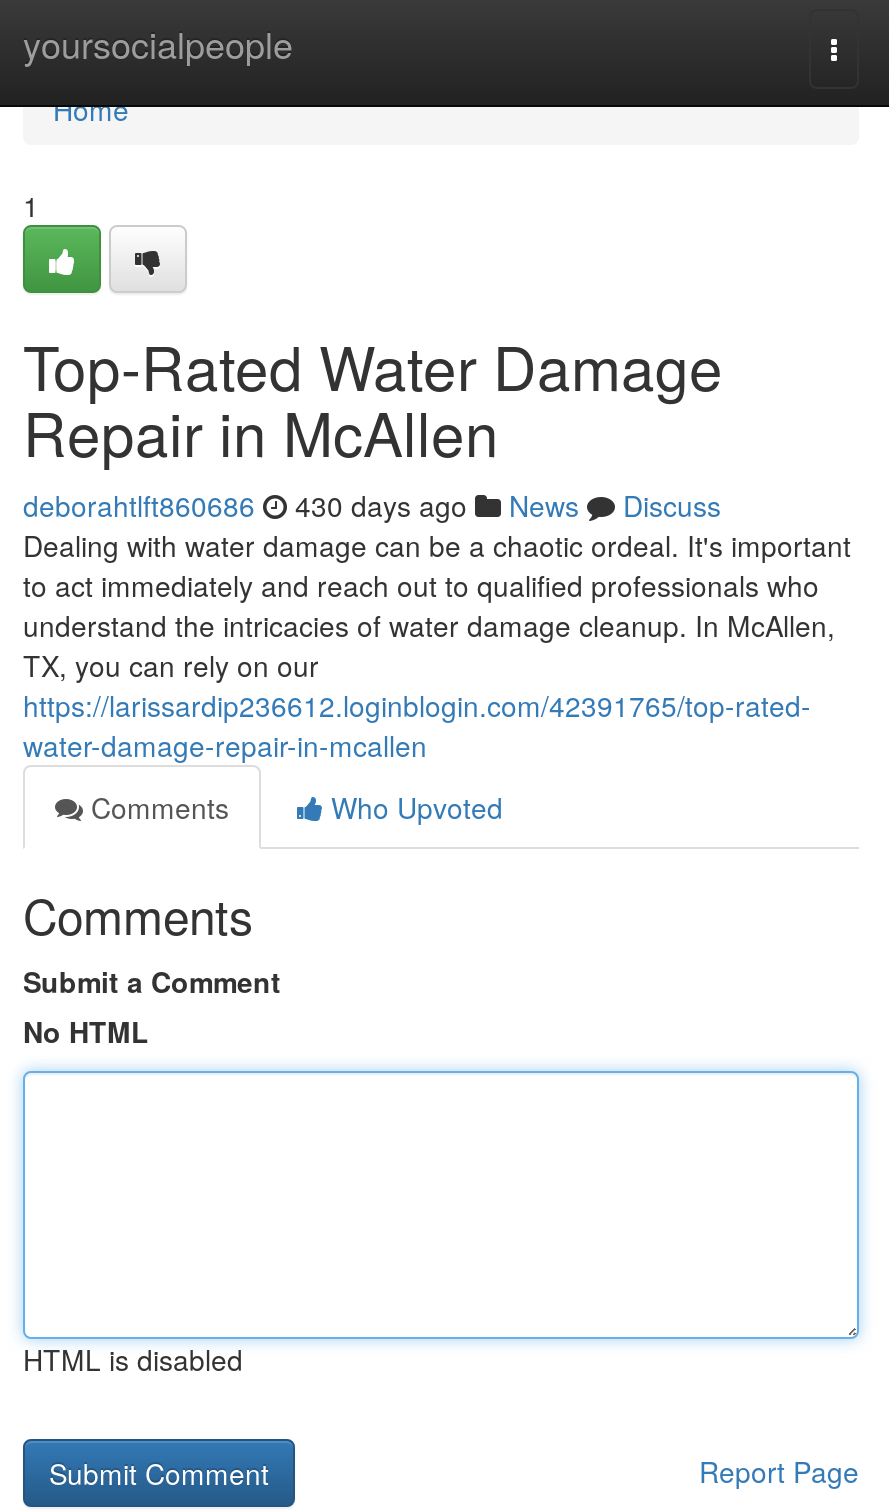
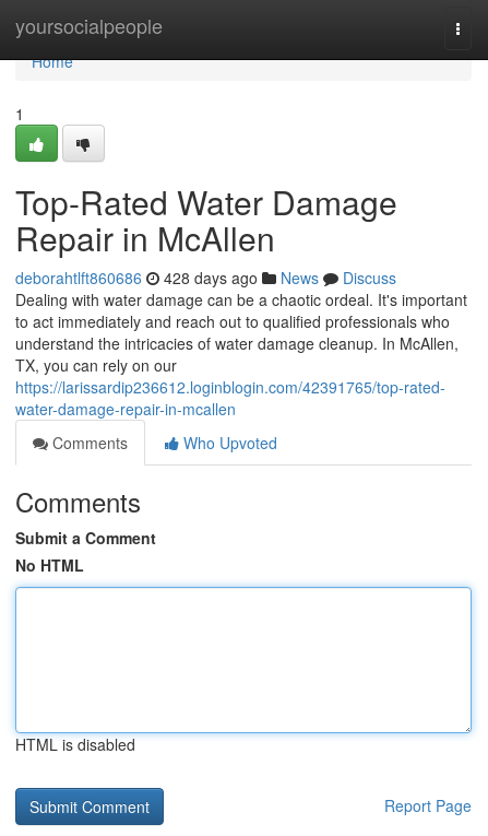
- deborahtlft860686 430 days ago News Discuss
+ deborahtlft860686 428 days ago News Discuss
